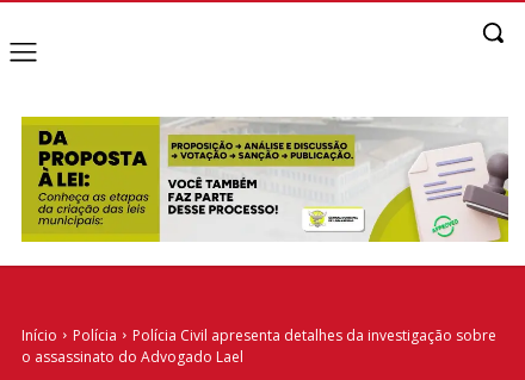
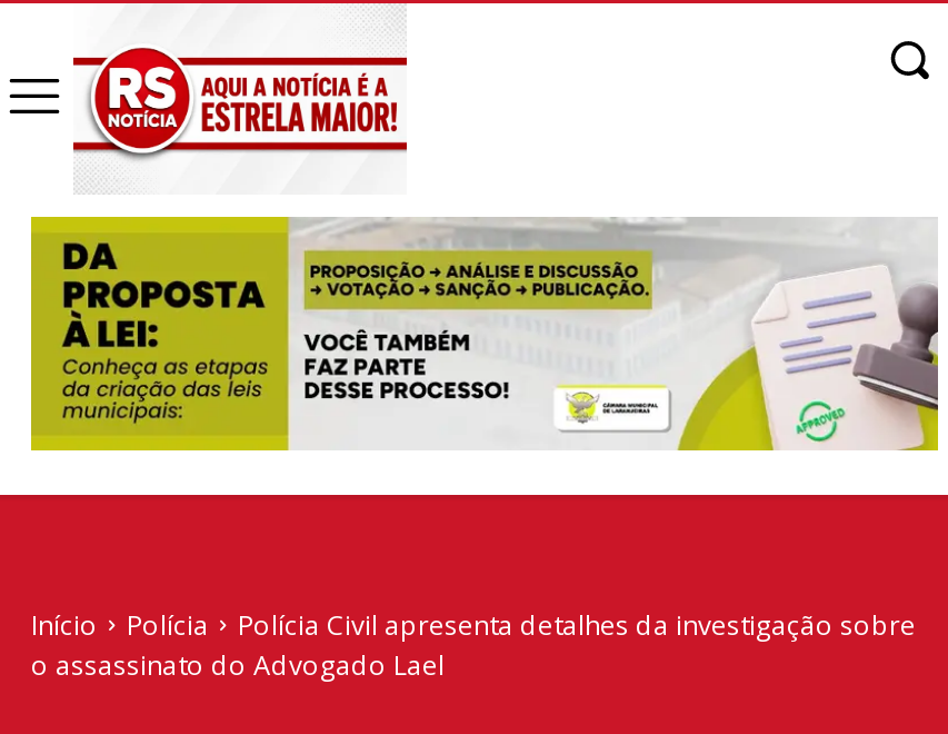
+ [image]
